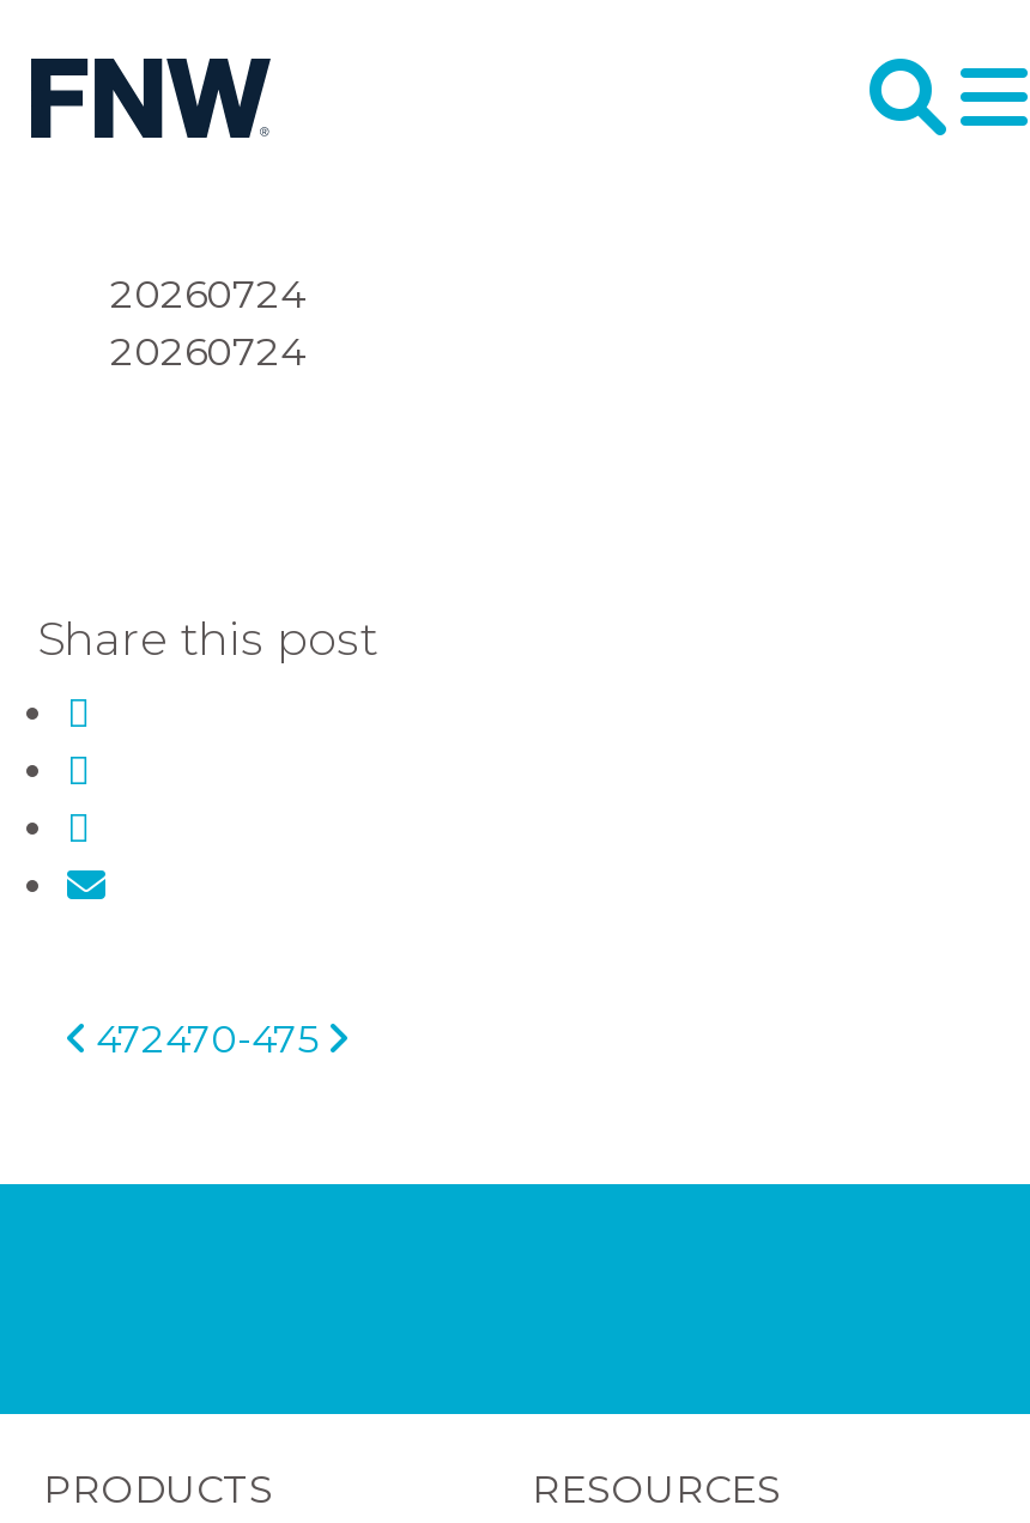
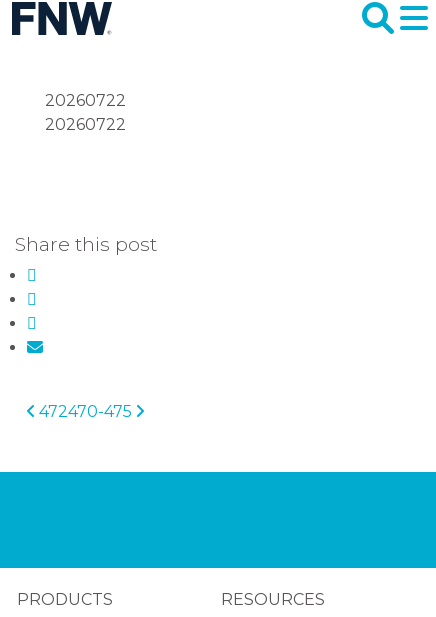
- 20260724
+ 20260722

- 20260724
+ 20260722
